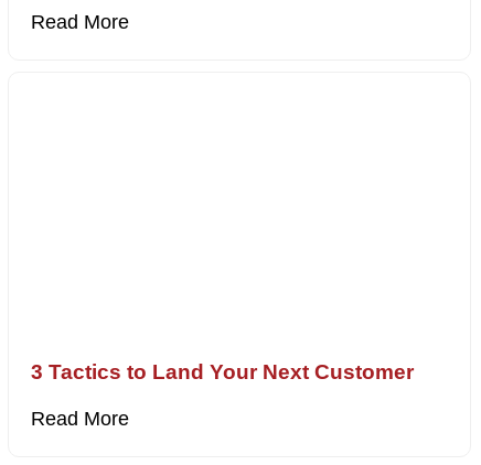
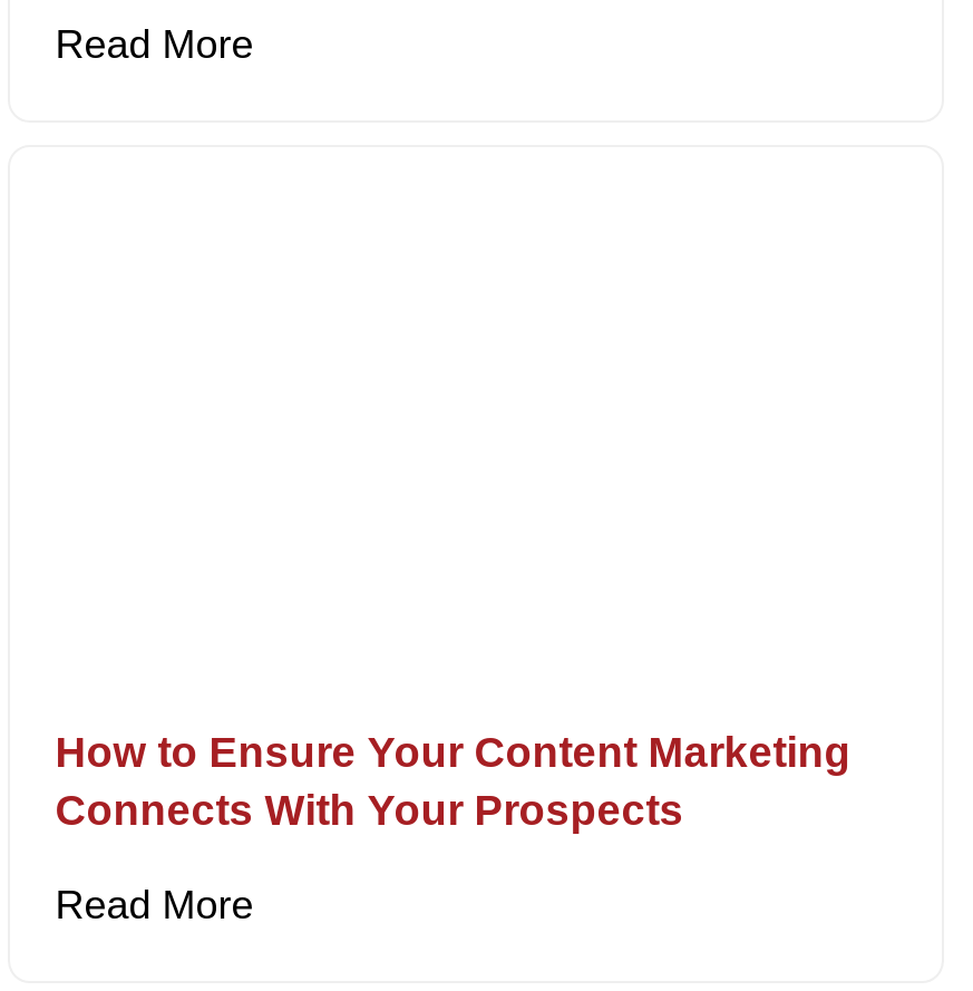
- 3 Tactics to Land Your Next Customer
+ How to Ensure Your Content Marketing
+ Connects With Your Prospects
